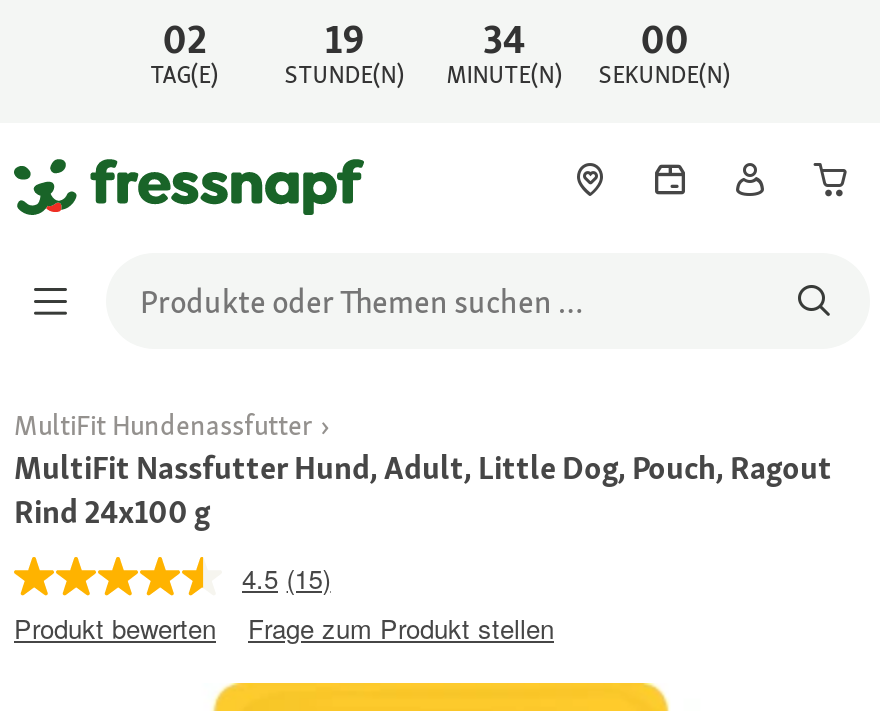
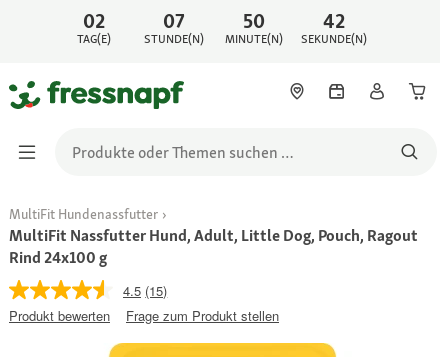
- 19
+ 07

- 34
+ 50

- 00
+ 42
